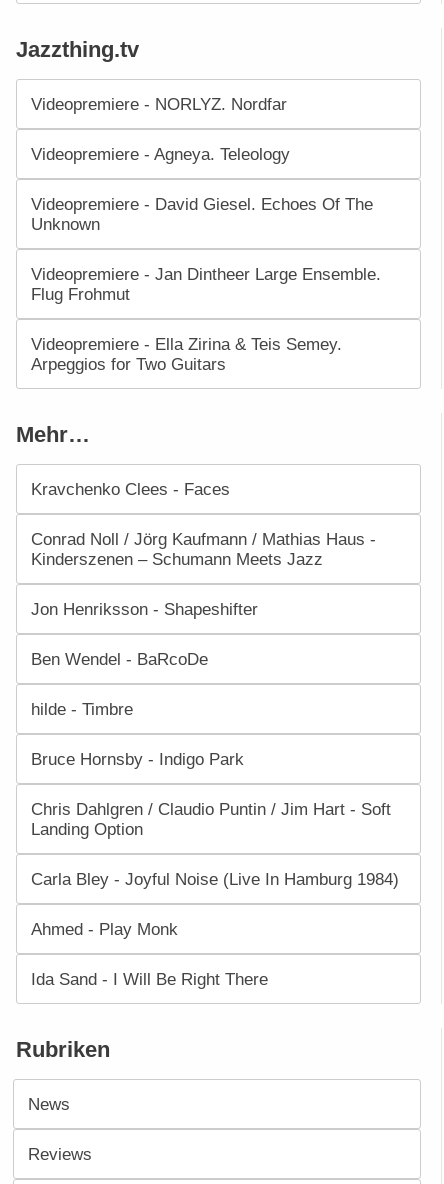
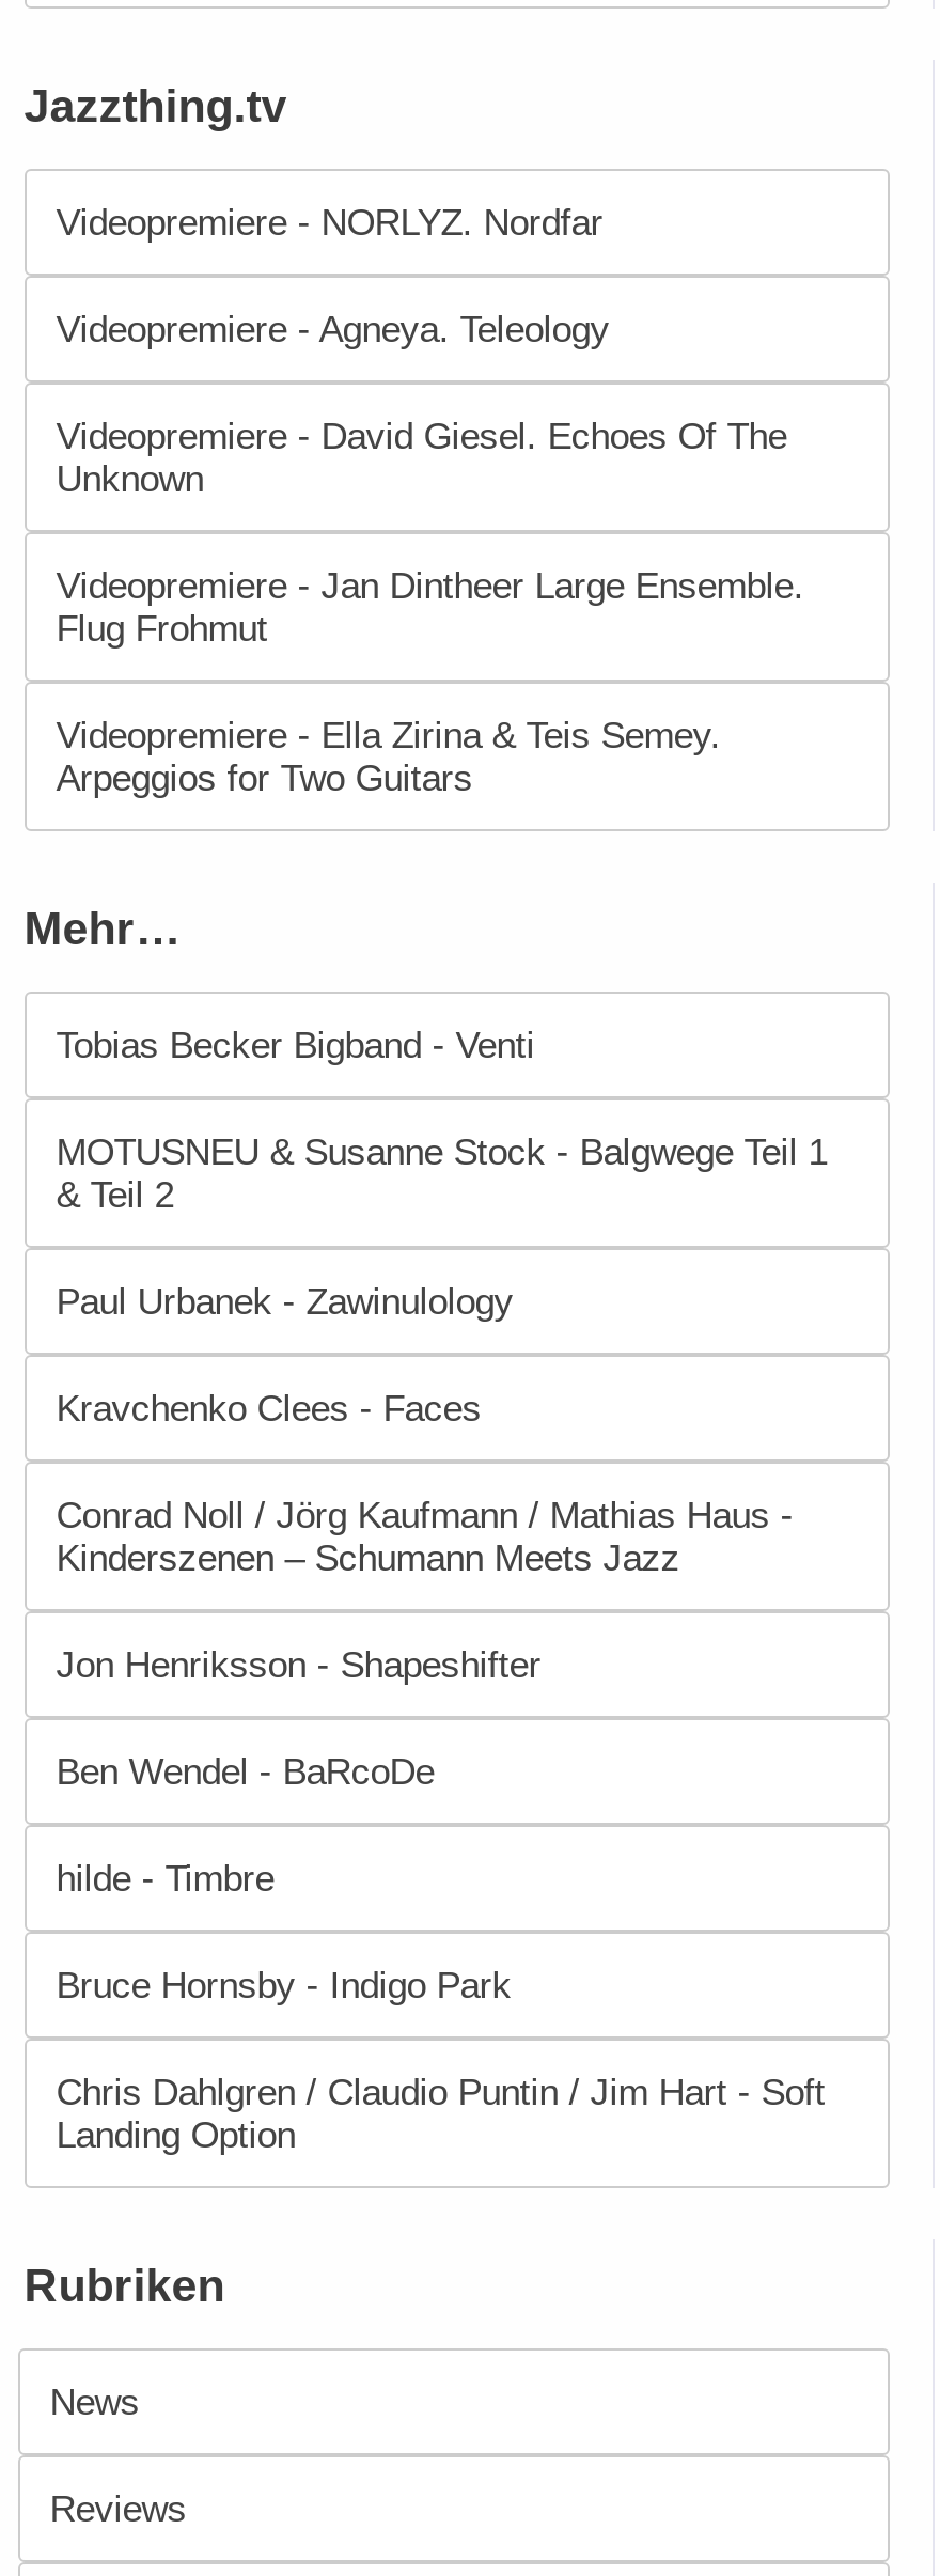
+ Tobias Becker Bigband - Venti
+ MOTUSNEU & Susanne Stock - Balgwege Teil 1
+ & Teil 2
+ Paul Urbanek - Zawinulology

moved down: Kravchenko Clees - Faces | Conrad Noll / Jörg Kaufmann / Mathias Haus - | Kinderszenen – Schumann Meets Jazz | ... | Chris Dahlgren / Claudio Puntin / Jim Hart - Soft | Landing Option

- Carla Bley - Joyful Noise (Live In Hamburg 1984)
- Ahmed - Play Monk
- Ida Sand - I Will Be Right There
